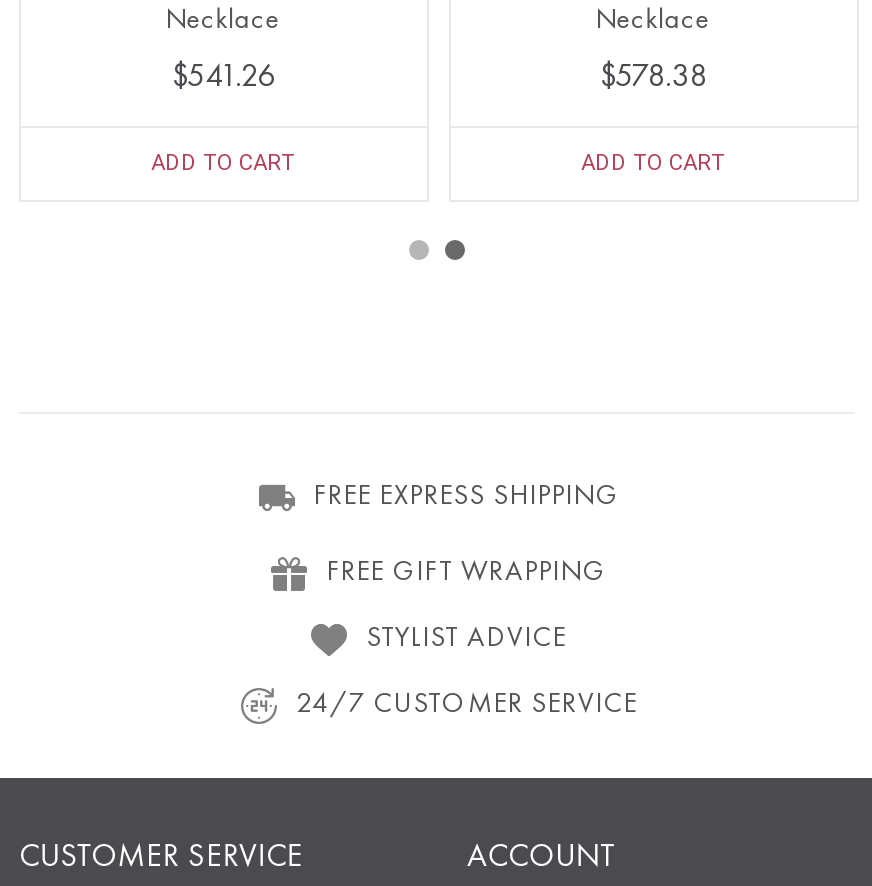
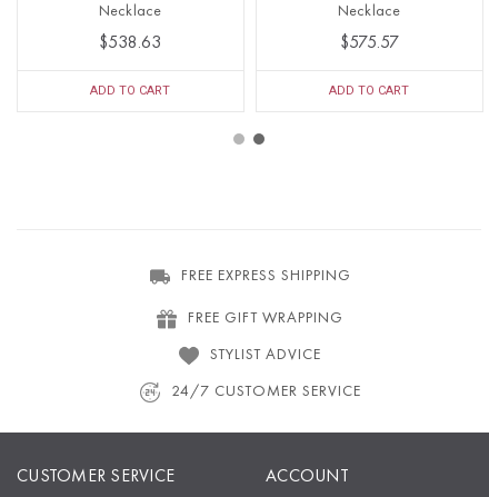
- $541.26
+ $538.63

- $578.38
+ $575.57
